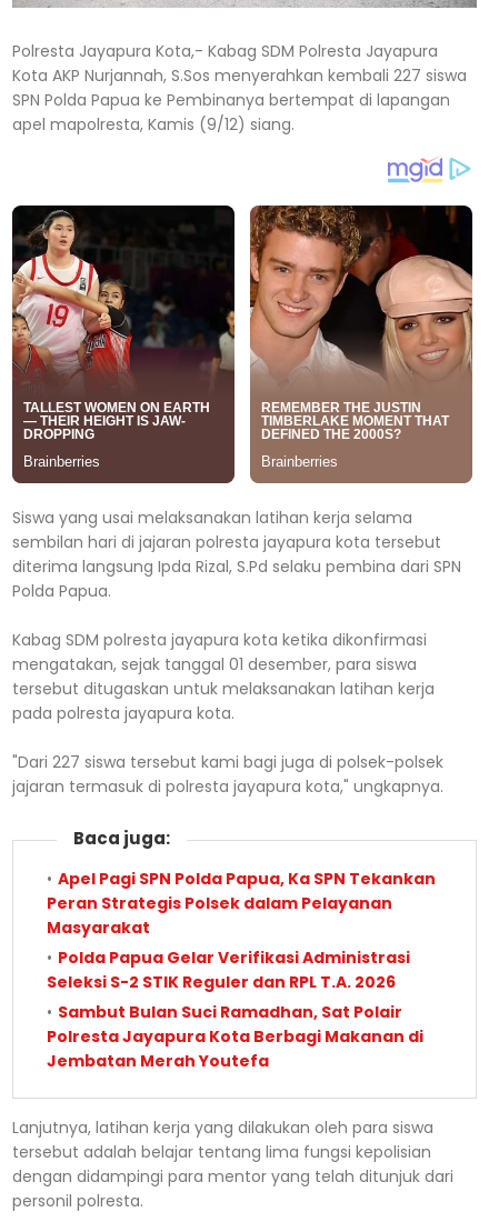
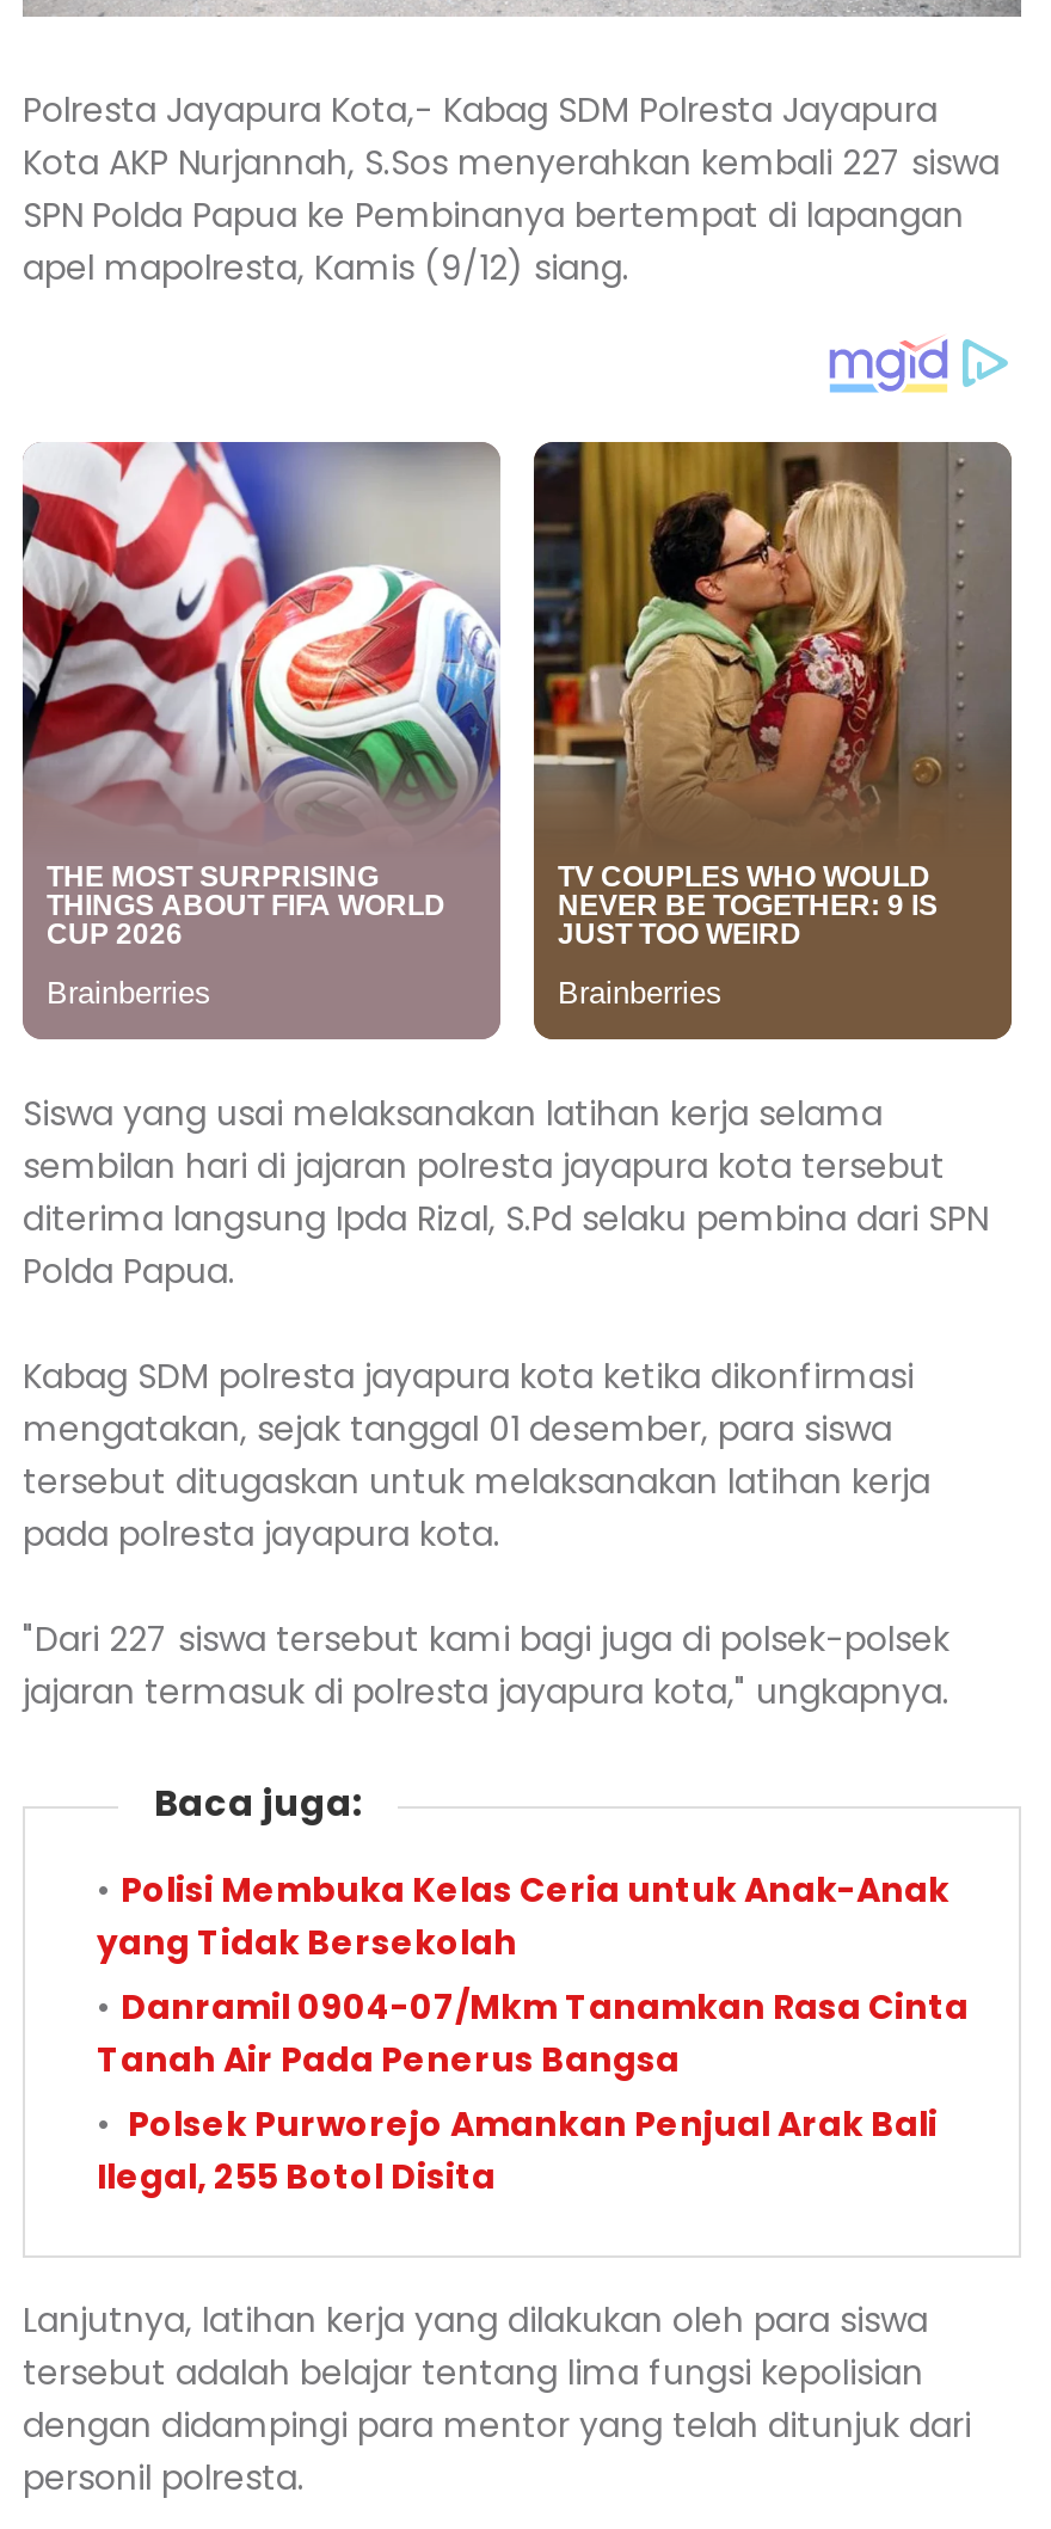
- [image]
+ [image]

- [image]
+ [image]

- Apel Pagi SPN Polda Papua, Ka SPN Tekankan
- Peran Strategis Polsek dalam Pelayanan
- Masyarakat
- Polda Papua Gelar Verifikasi Administrasi
- Seleksi S-2 STIK Reguler dan RPL T.A. 2026
- Sambut Bulan Suci Ramadhan, Sat Polair
- Polresta Jayapura Kota Berbagi Makanan di
- Jembatan Merah Youtefa
+ Polisi Membuka Kelas Ceria untuk Anak-Anak
+ yang Tidak Bersekolah
+ Danramil 0904-07/Mkm Tanamkan Rasa Cinta
+ Tanah Air Pada Penerus Bangsa
+ Polsek Purworejo Amankan Penjual Arak Bali
+ Ilegal, 255 Botol Disita
